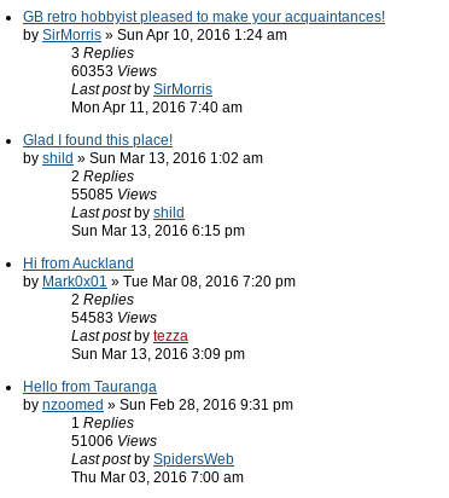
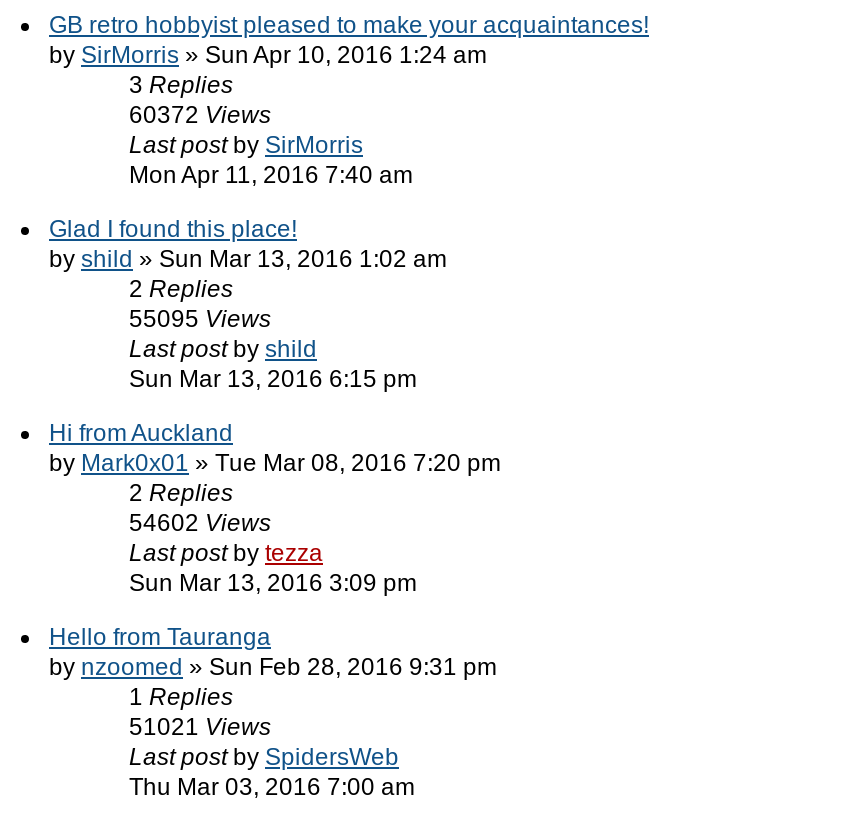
- 60353 Views
+ 60372 Views

- 55085 Views
+ 55095 Views

- 54583 Views
+ 54602 Views

- 51006 Views
+ 51021 Views
